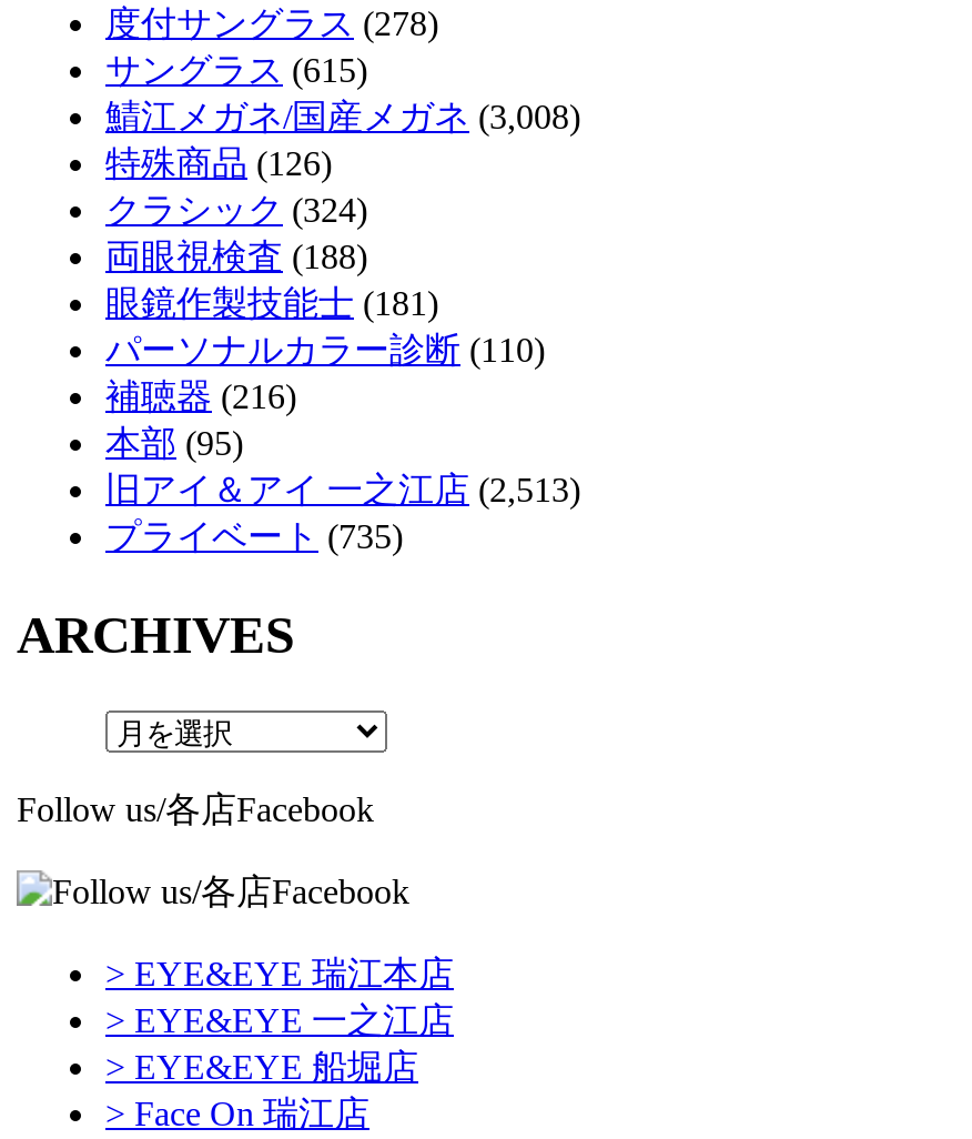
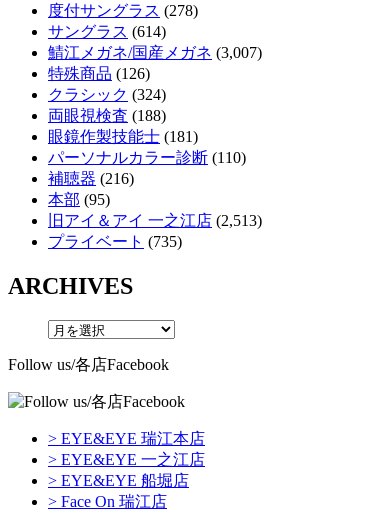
- サングラス(615)
+ サングラス(614)

- 鯖江メガネ/国産メガネ(3,008)
+ 鯖江メガネ/国産メガネ(3,007)
